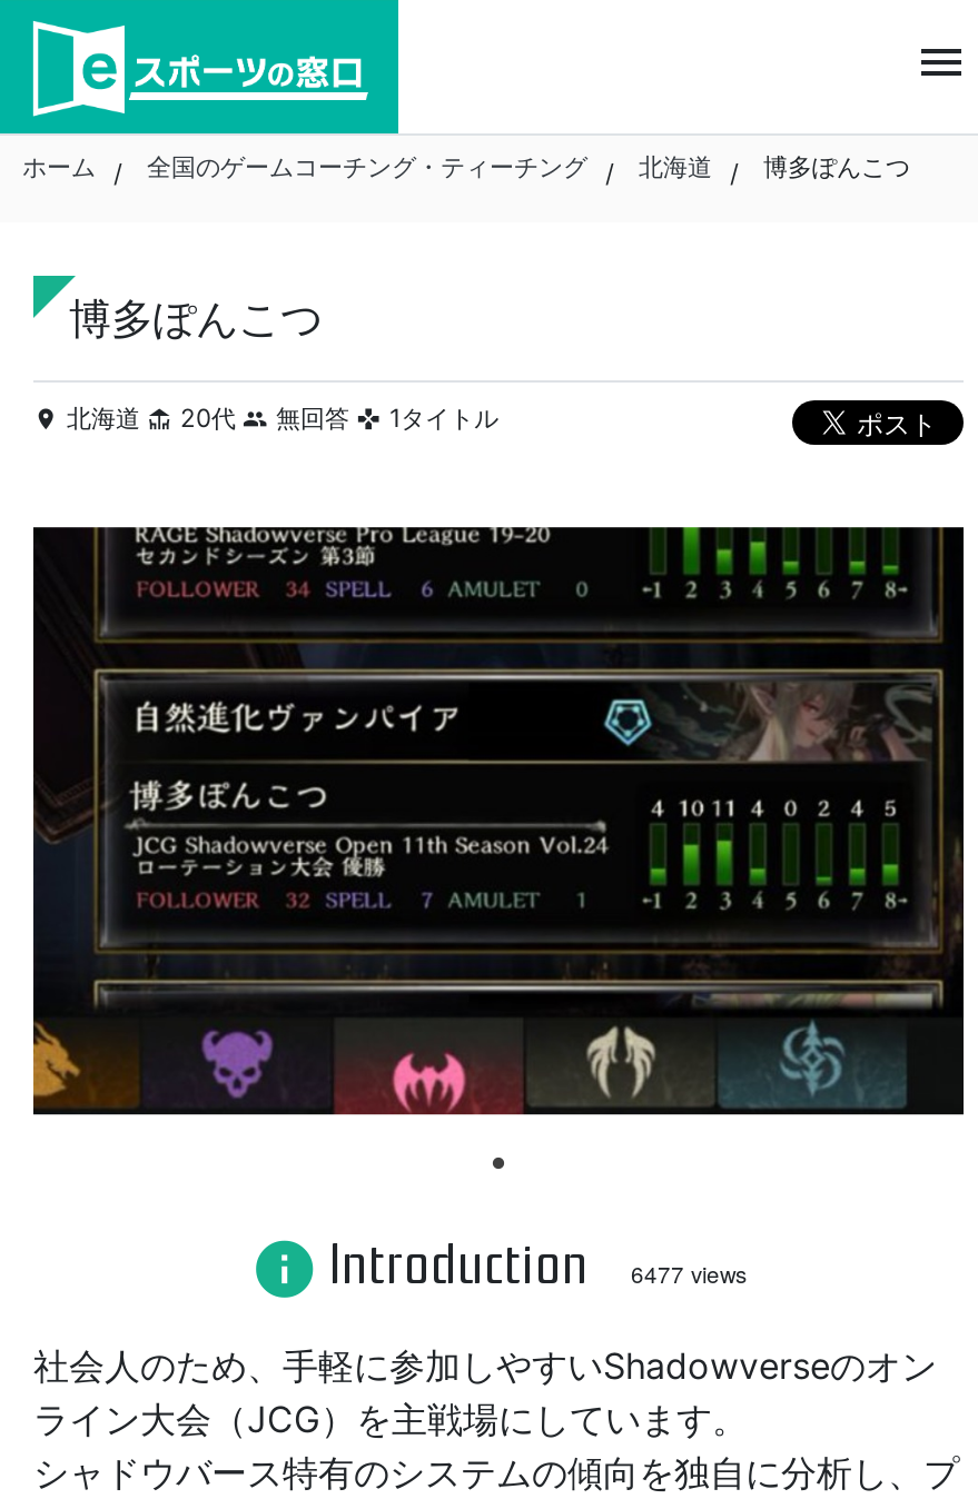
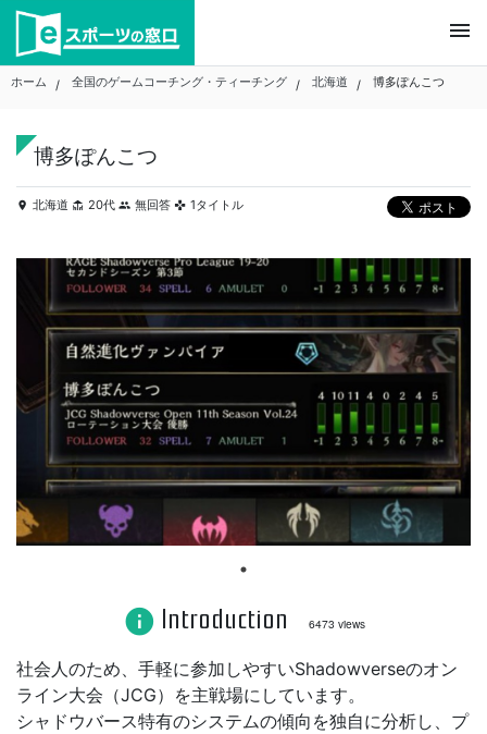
- 6477 views
+ 6473 views
